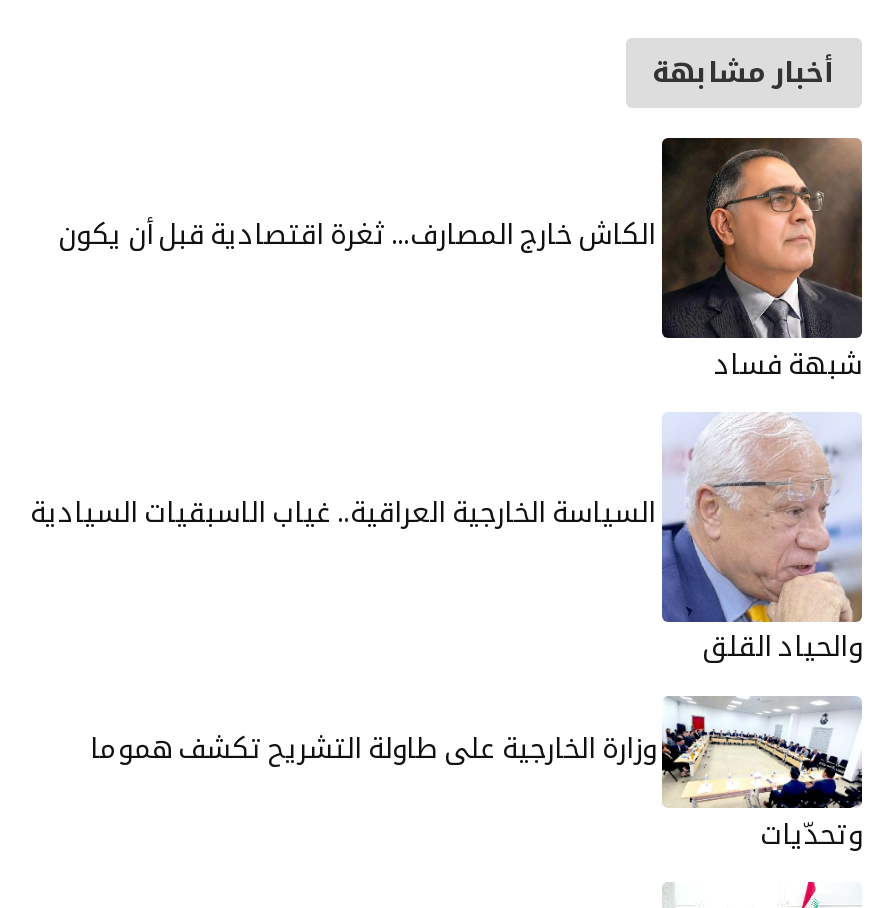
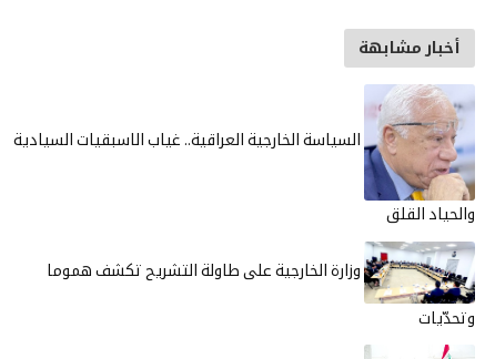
- [image]
- الكاش خارج المصارف... ثغرة اقتصادية قبل أن يكون

- شبهة فساد
